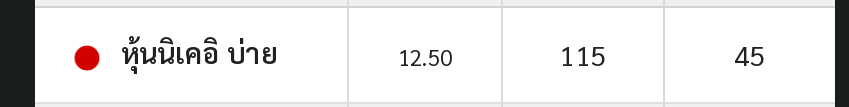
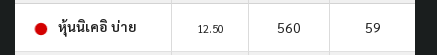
- 115
+ 560

- 45
+ 59
